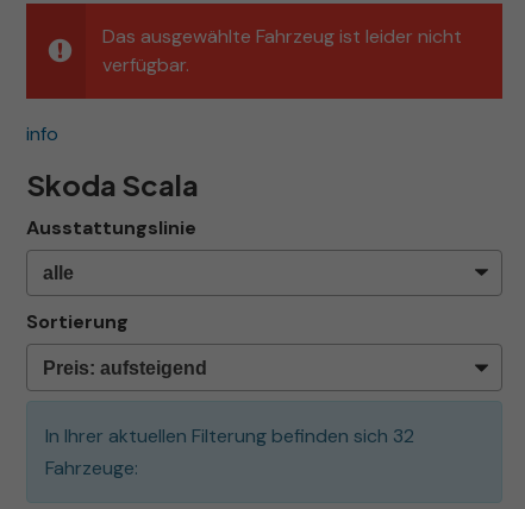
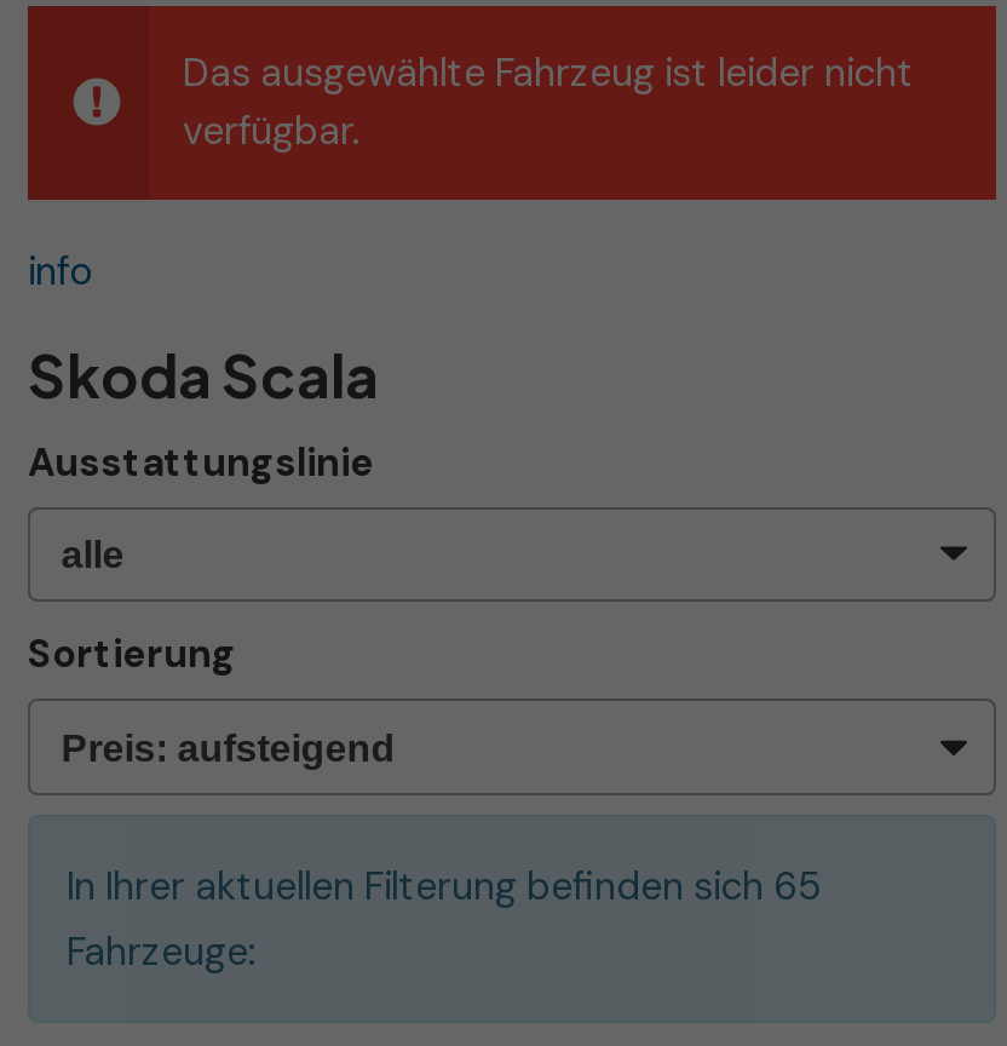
- In Ihrer aktuellen Filterung befinden sich 32
+ In Ihrer aktuellen Filterung befinden sich 65
